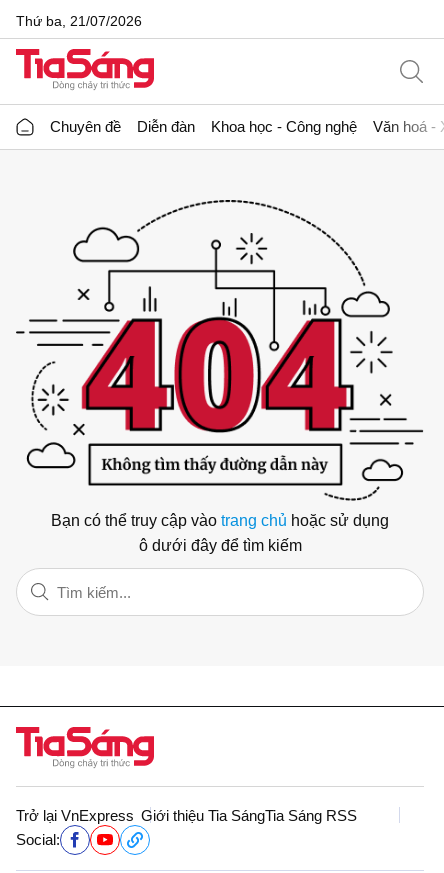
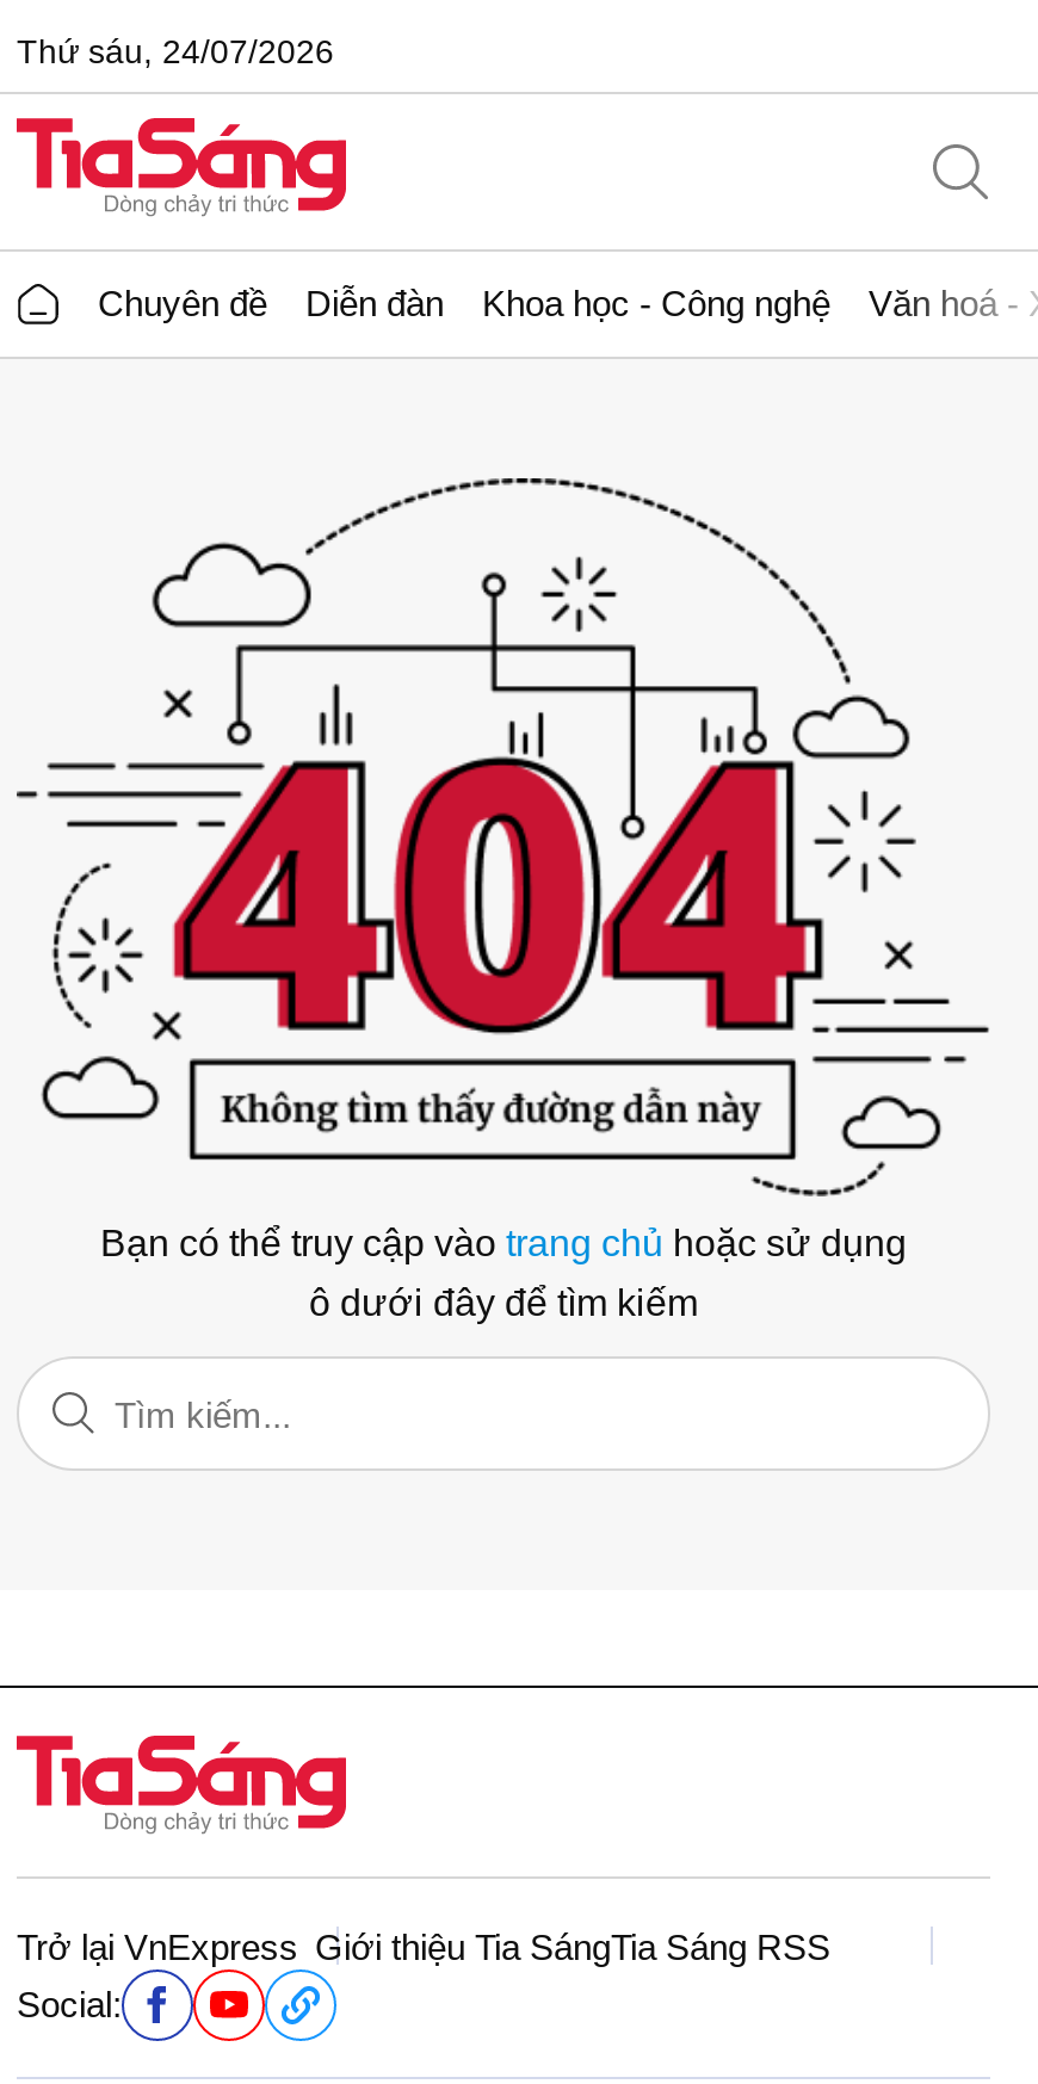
- Thứ ba, 21/07/2026
+ Thứ sáu, 24/07/2026
